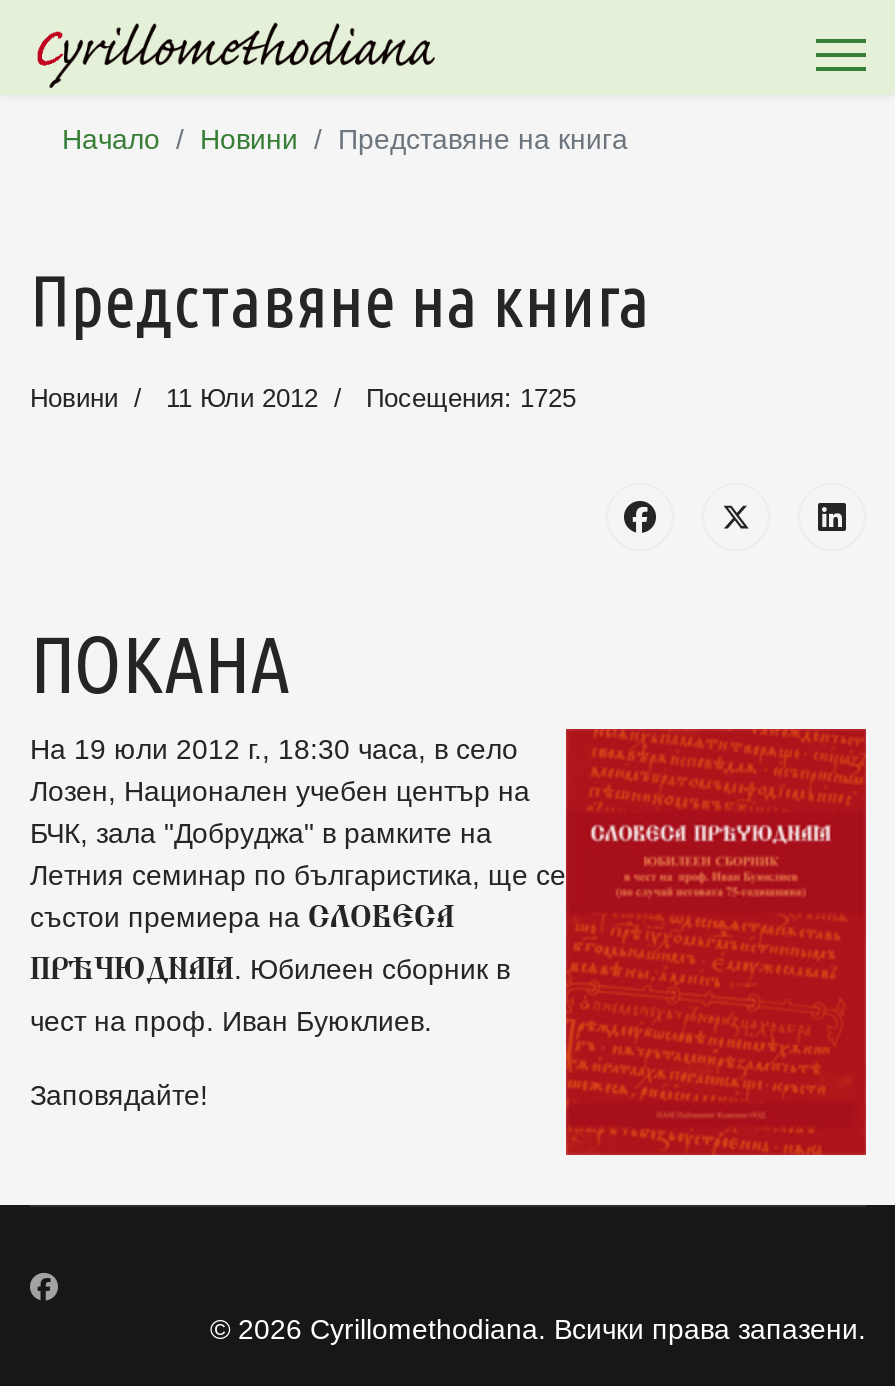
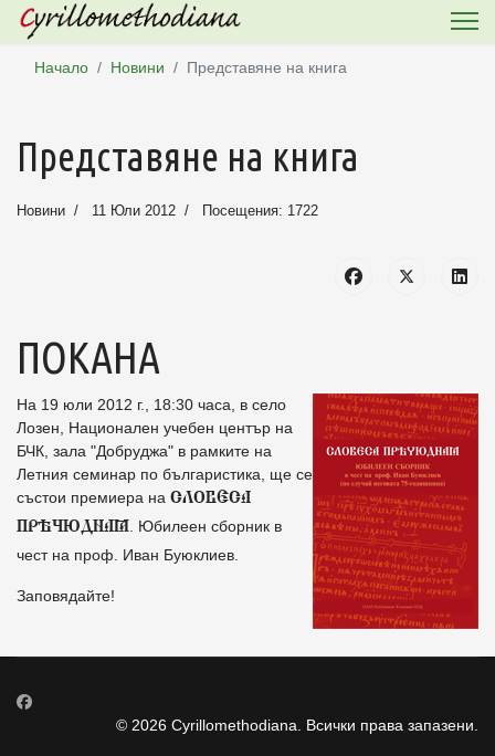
- Новини 11 Юли 2012 Посещения: 1725
+ Новини 11 Юли 2012 Посещения: 1722
